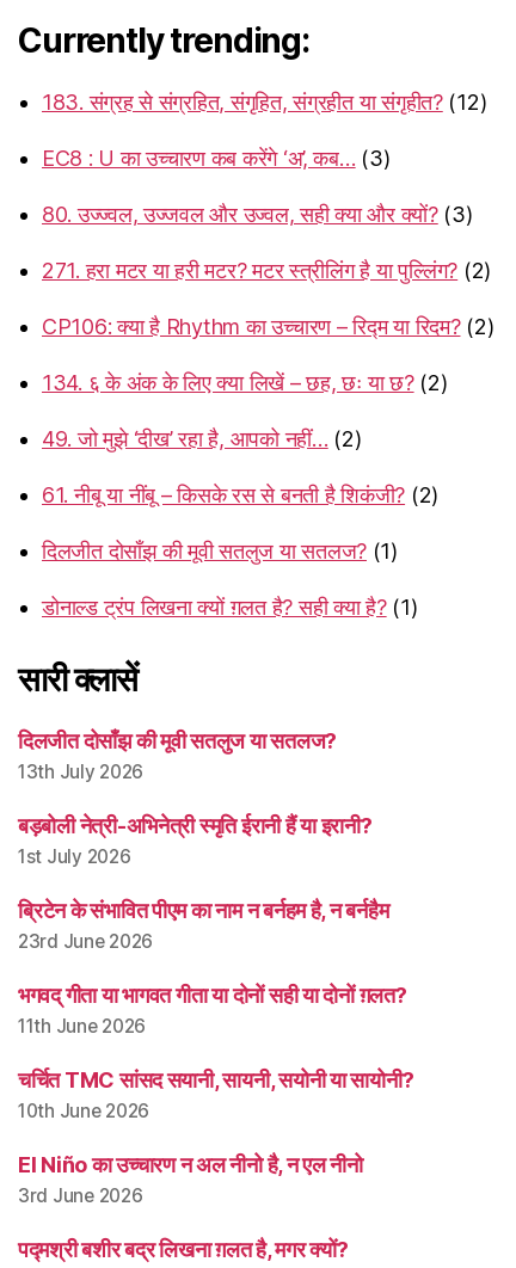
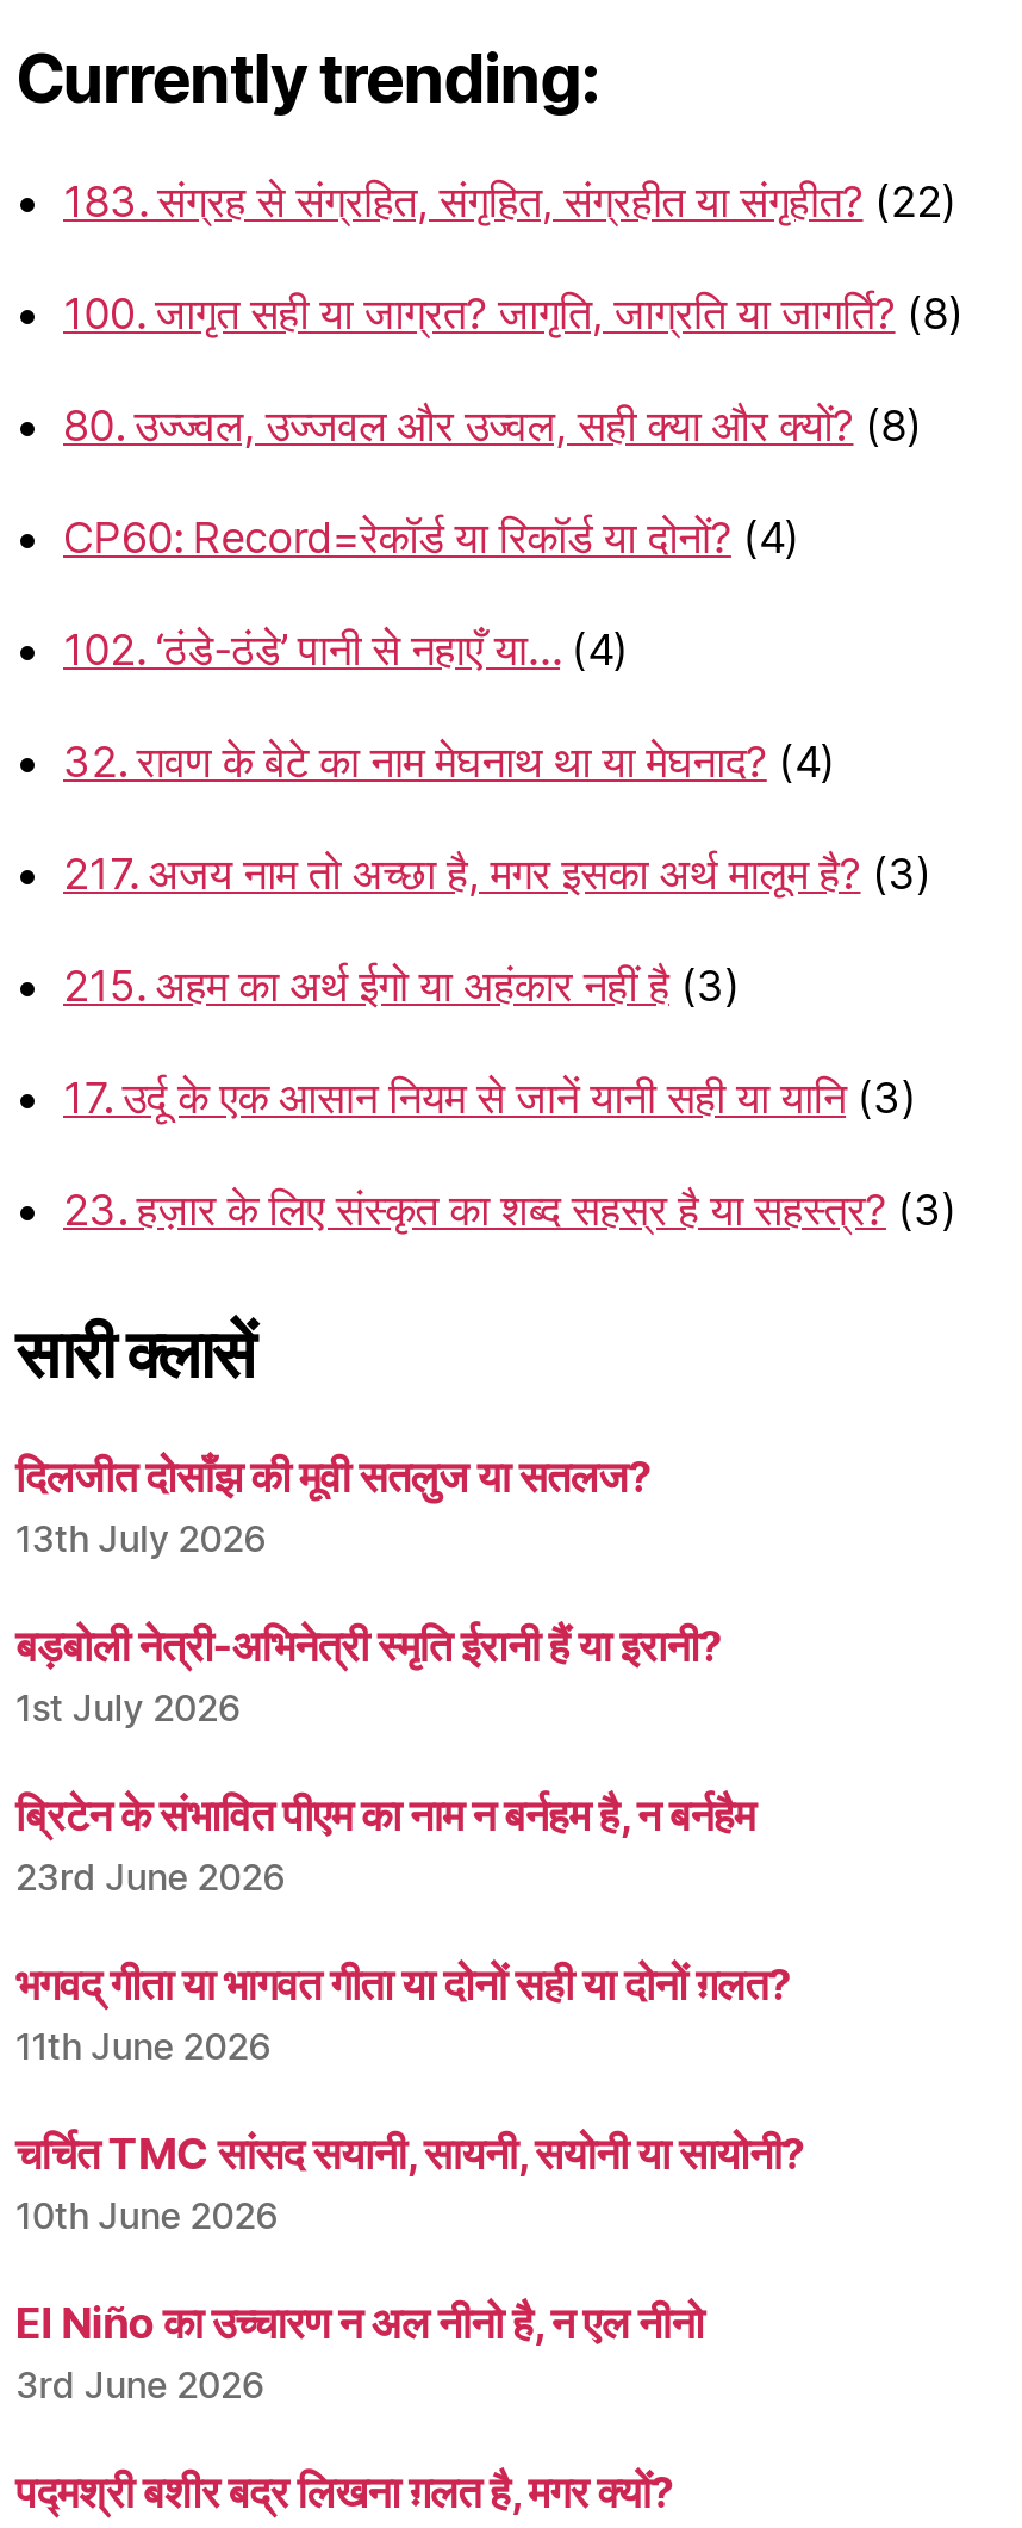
- 183. संग्रह से संग्रहित, संगृहित, संग्रहीत या संगृहीत? (12)
+ 183. संग्रह से संग्रहित, संगृहित, संग्रहीत या संगृहीत? (22)

- EC8 : U का उच्चारण कब करेंगे ‘अ’, कब… (3)
+ 100. जागृत सही या जाग्रत? जागृति, जाग्रति या जागर्ति? (8)

- 80. उज्ज्वल, उज्जवल और उज्वल, सही क्या और क्यों? (3)
+ 80. उज्ज्वल, उज्जवल और उज्वल, सही क्या और क्यों? (8)

- 271. हरा मटर या हरी मटर? मटर स्त्रीलिंग है या पुल्लिंग? (2)
+ CP60: Record=रेकॉर्ड या रिकॉर्ड या दोनों? (4)

- CP106: क्या है Rhythm का उच्चारण – रिद्म या रिदम? (2)
+ 102. ‘ठंडे-ठंडे’ पानी से नहाएँ या… (4)

- 134. ६ के अंक के लिए क्या लिखें – छह, छः या छ? (2)
+ 32. रावण के बेटे का नाम मेघनाथ था या मेघनाद? (4)

- 49. जो मुझे ‘दीख’ रहा है, आपको नहीं… (2)
+ 217. अजय नाम तो अच्छा है, मगर इसका अर्थ मालूम है? (3)

- 61. नीबू या नींबू – किसके रस से बनती है शिकंजी? (2)
+ 215. अहम का अर्थ ईगो या अहंकार नहीं है (3)

- दिलजीत दोसाँझ की मूवी सतलुज या सतलज? (1)
+ 17. उर्दू के एक आसान नियम से जानें यानी सही या यानि (3)

- डोनाल्ड ट्रंप लिखना क्यों ग़लत है? सही क्या है? (1)
+ 23. हज़ार के लिए संस्कृत का शब्द सहस्र है या सहस्त्र? (3)
